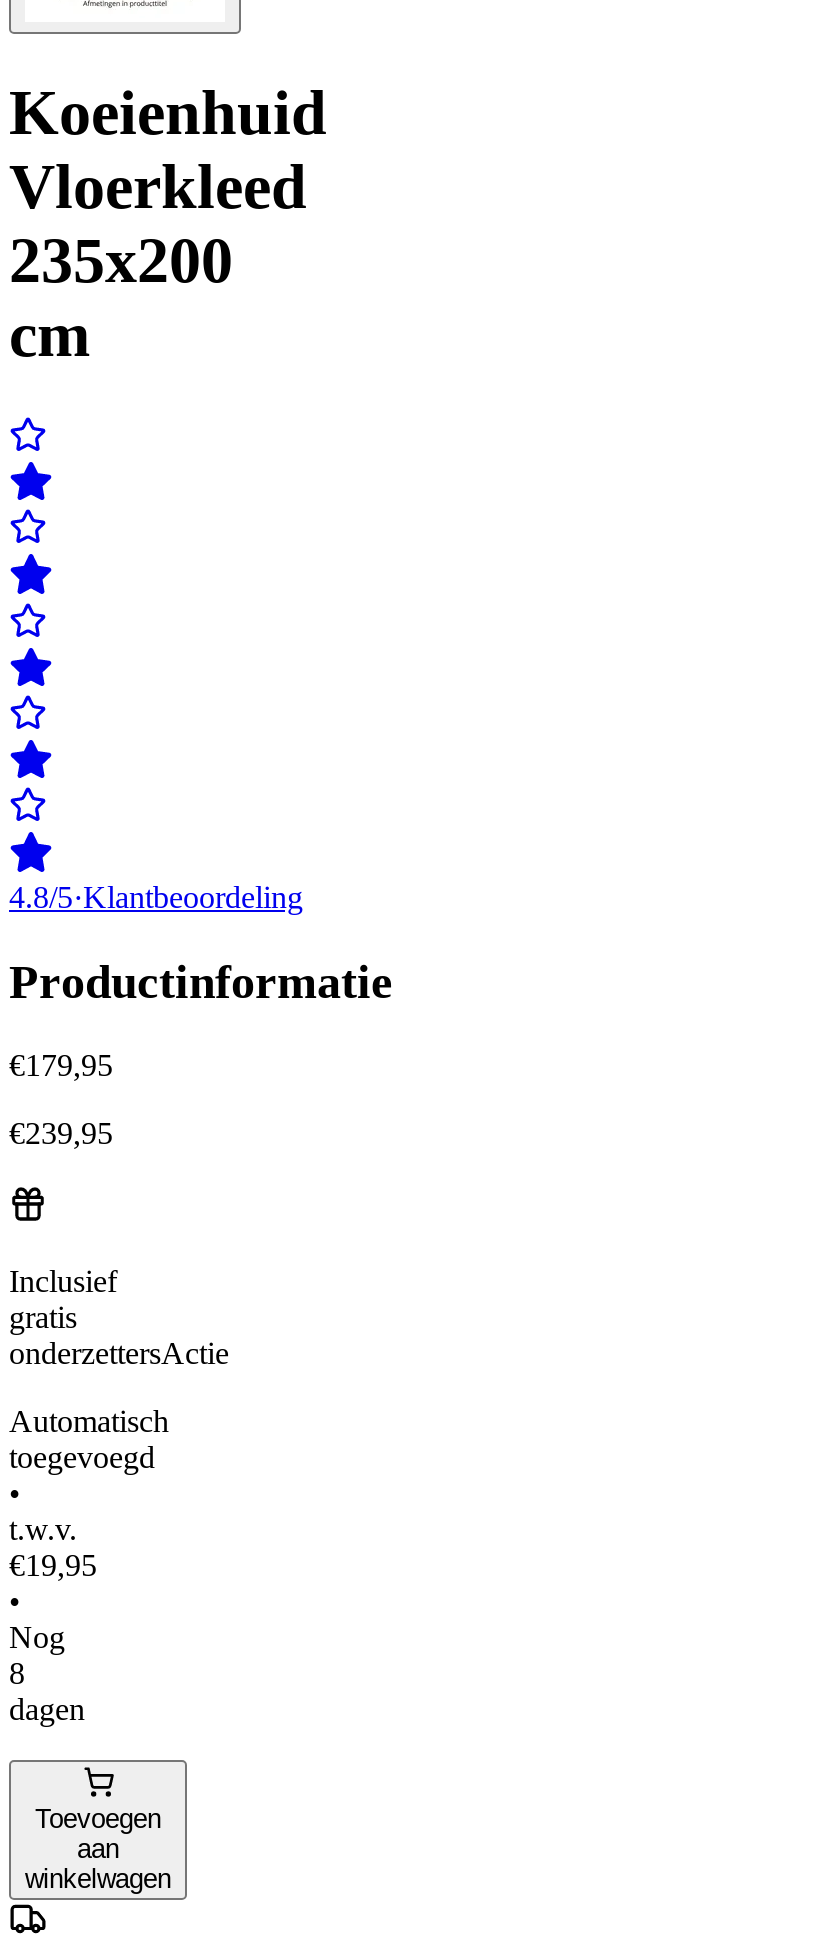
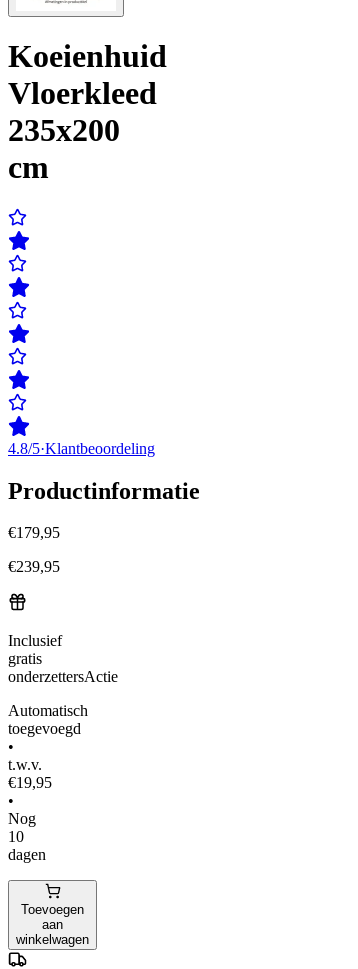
- 8
+ 10
